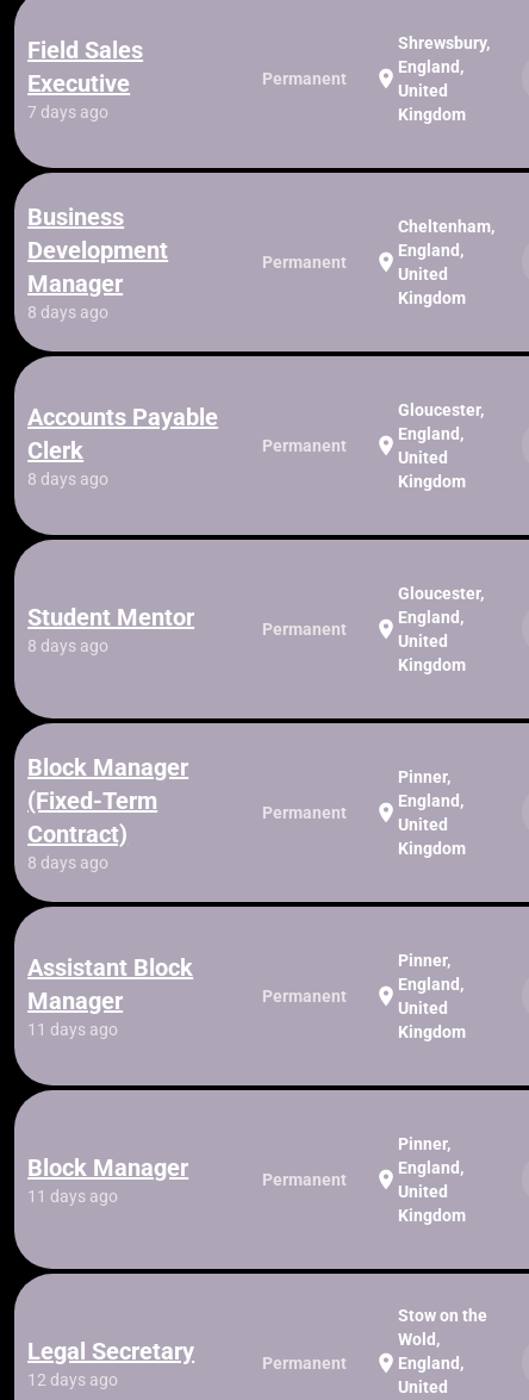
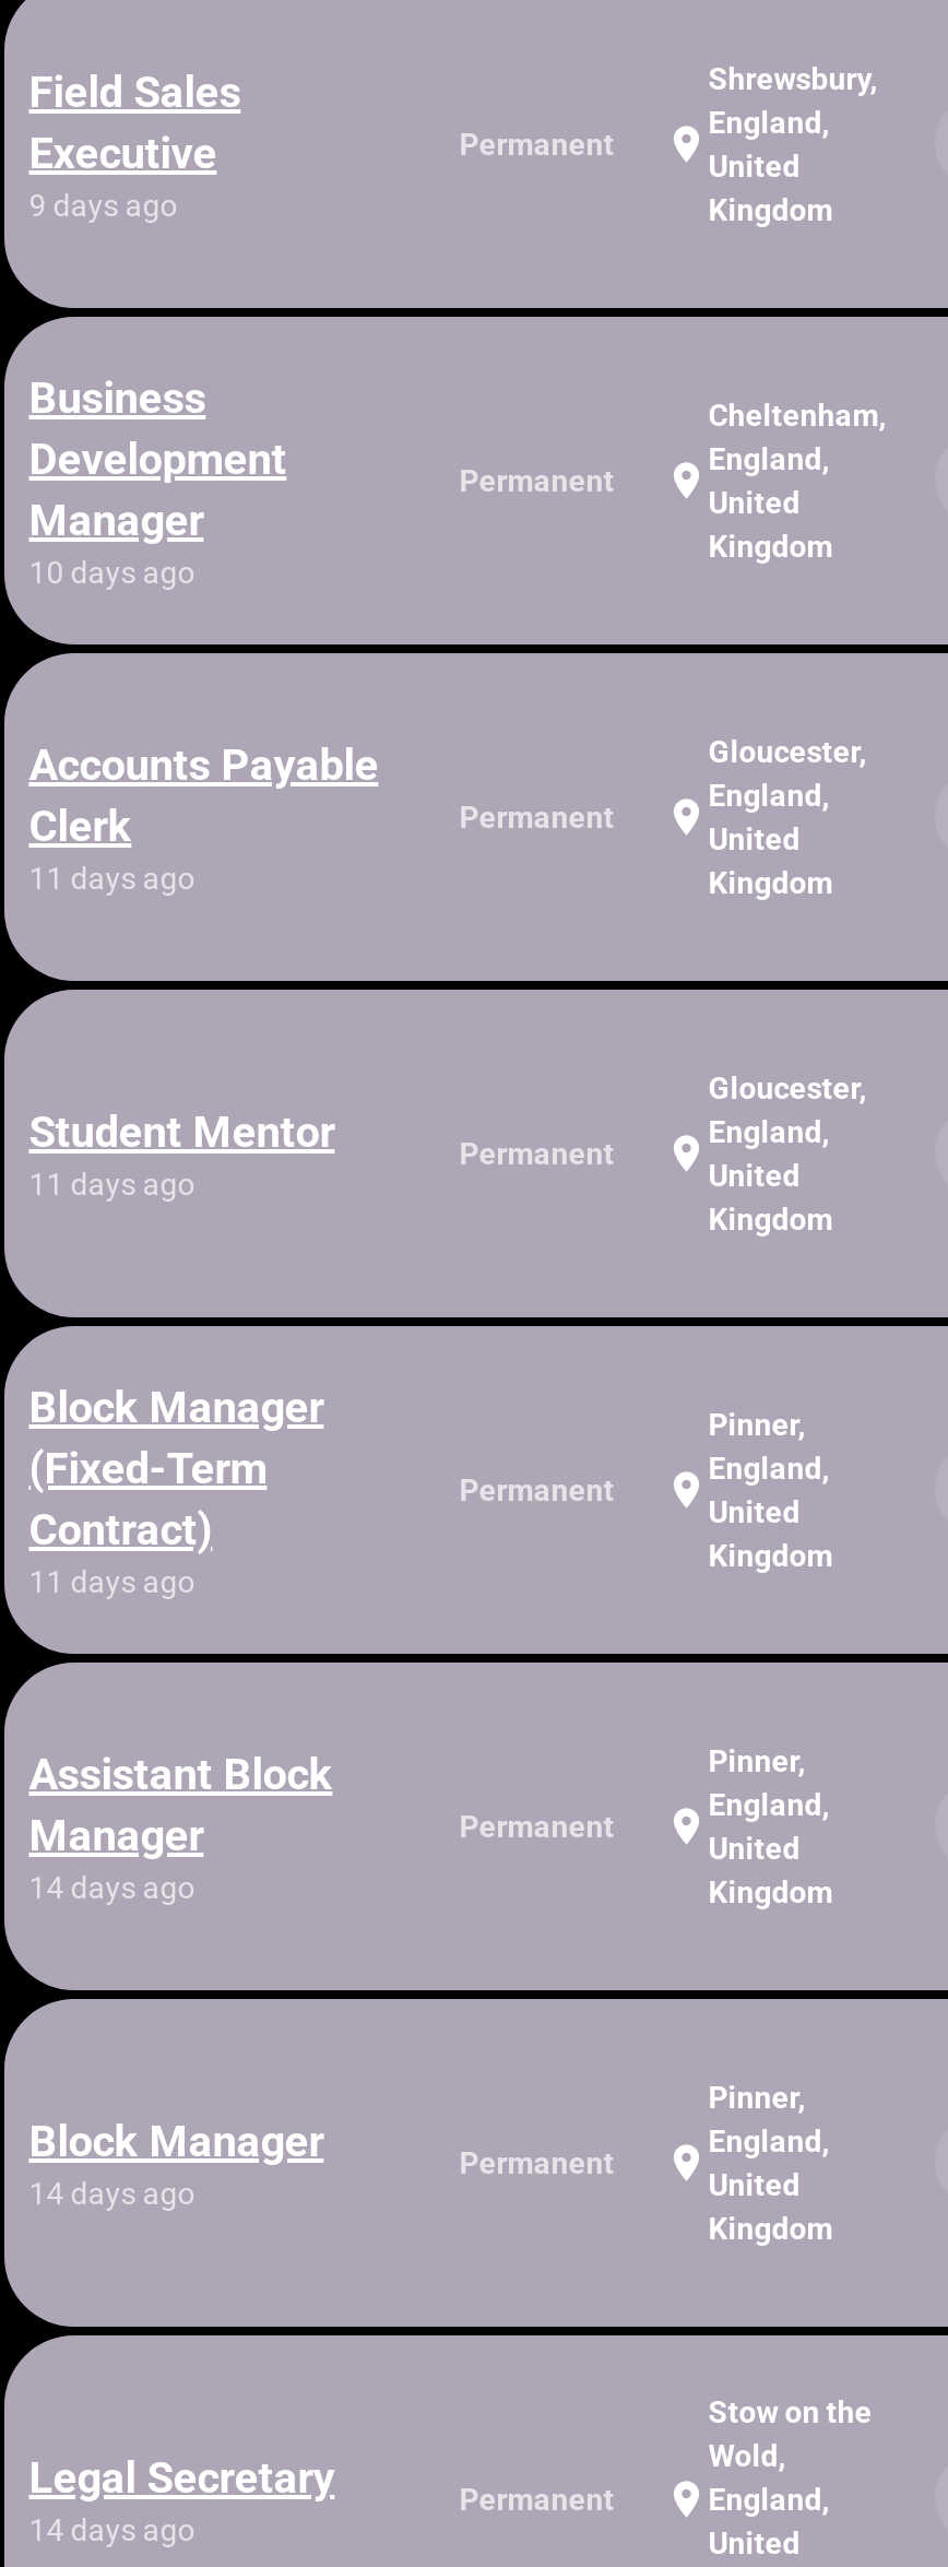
- 7 days ago
+ 9 days ago

- 8 days ago
+ 10 days ago

- 8 days ago
+ 11 days ago

- 8 days ago
+ 11 days ago

- 8 days ago
+ 11 days ago

- 11 days ago
+ 14 days ago

- 11 days ago
+ 14 days ago

- 12 days ago
+ 14 days ago
